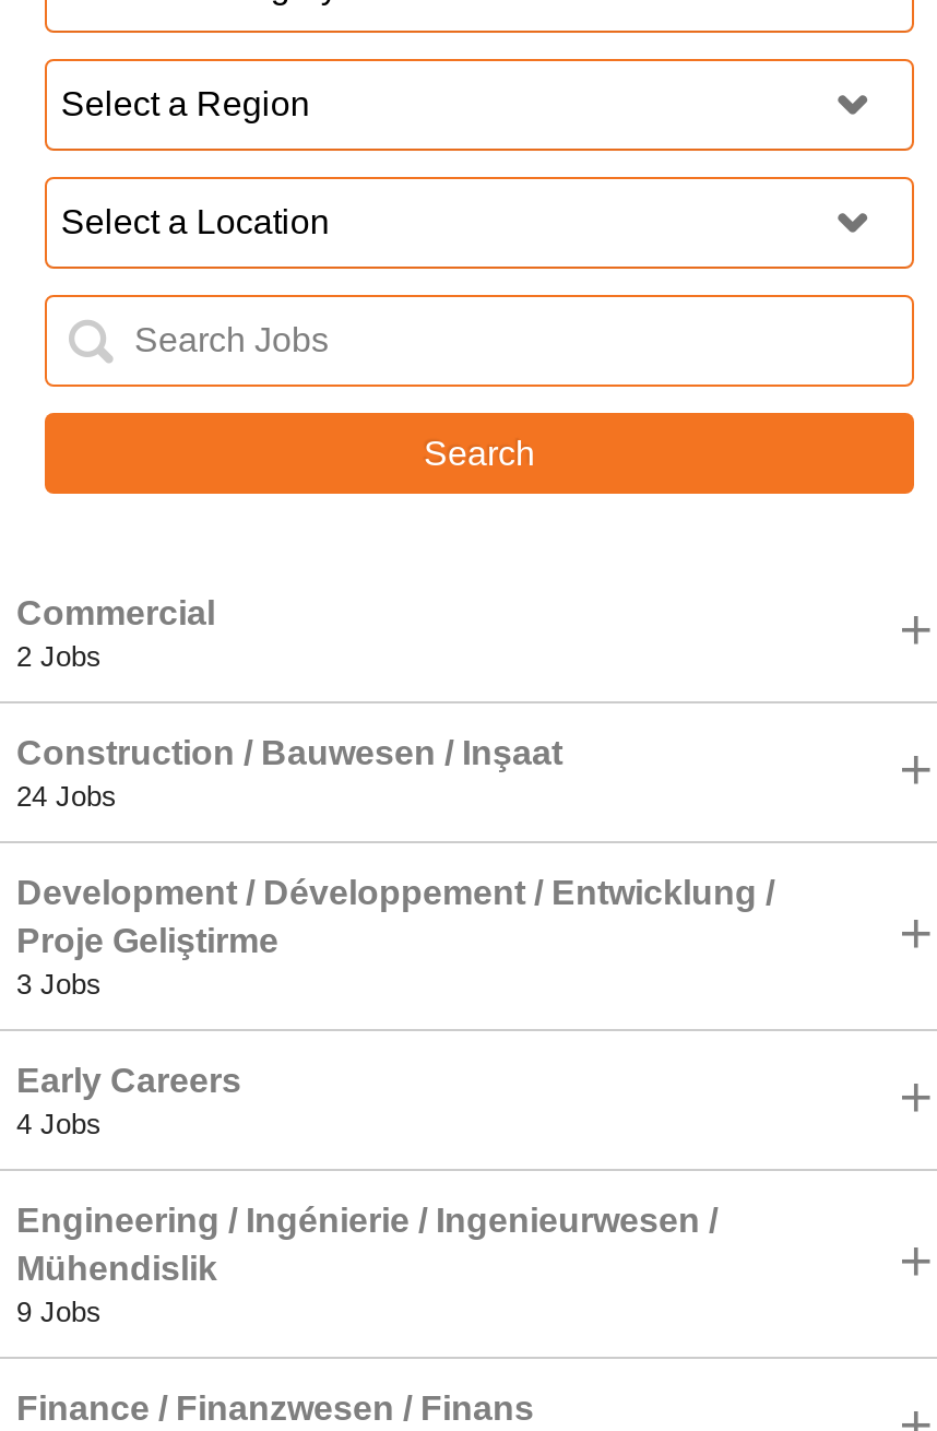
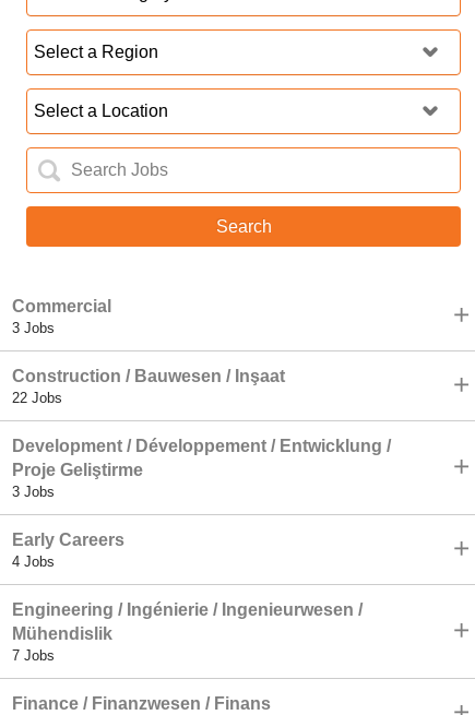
- 2 Jobs
+ 3 Jobs

- 24 Jobs
+ 22 Jobs

- 9 Jobs
+ 7 Jobs
